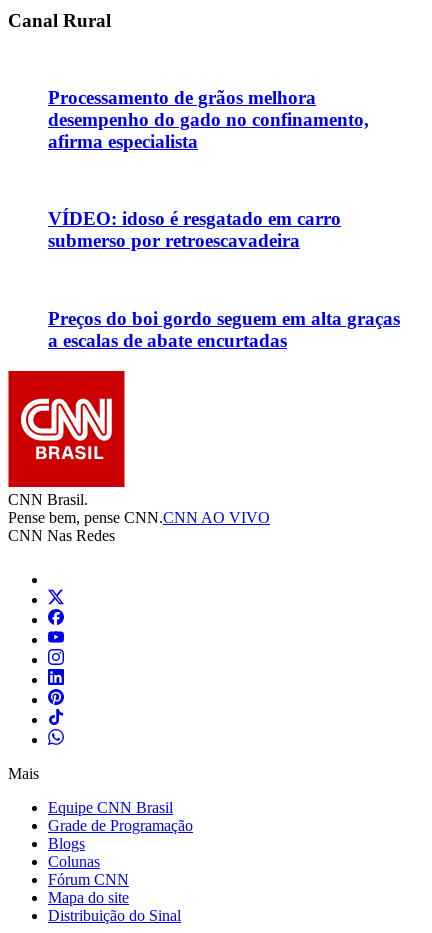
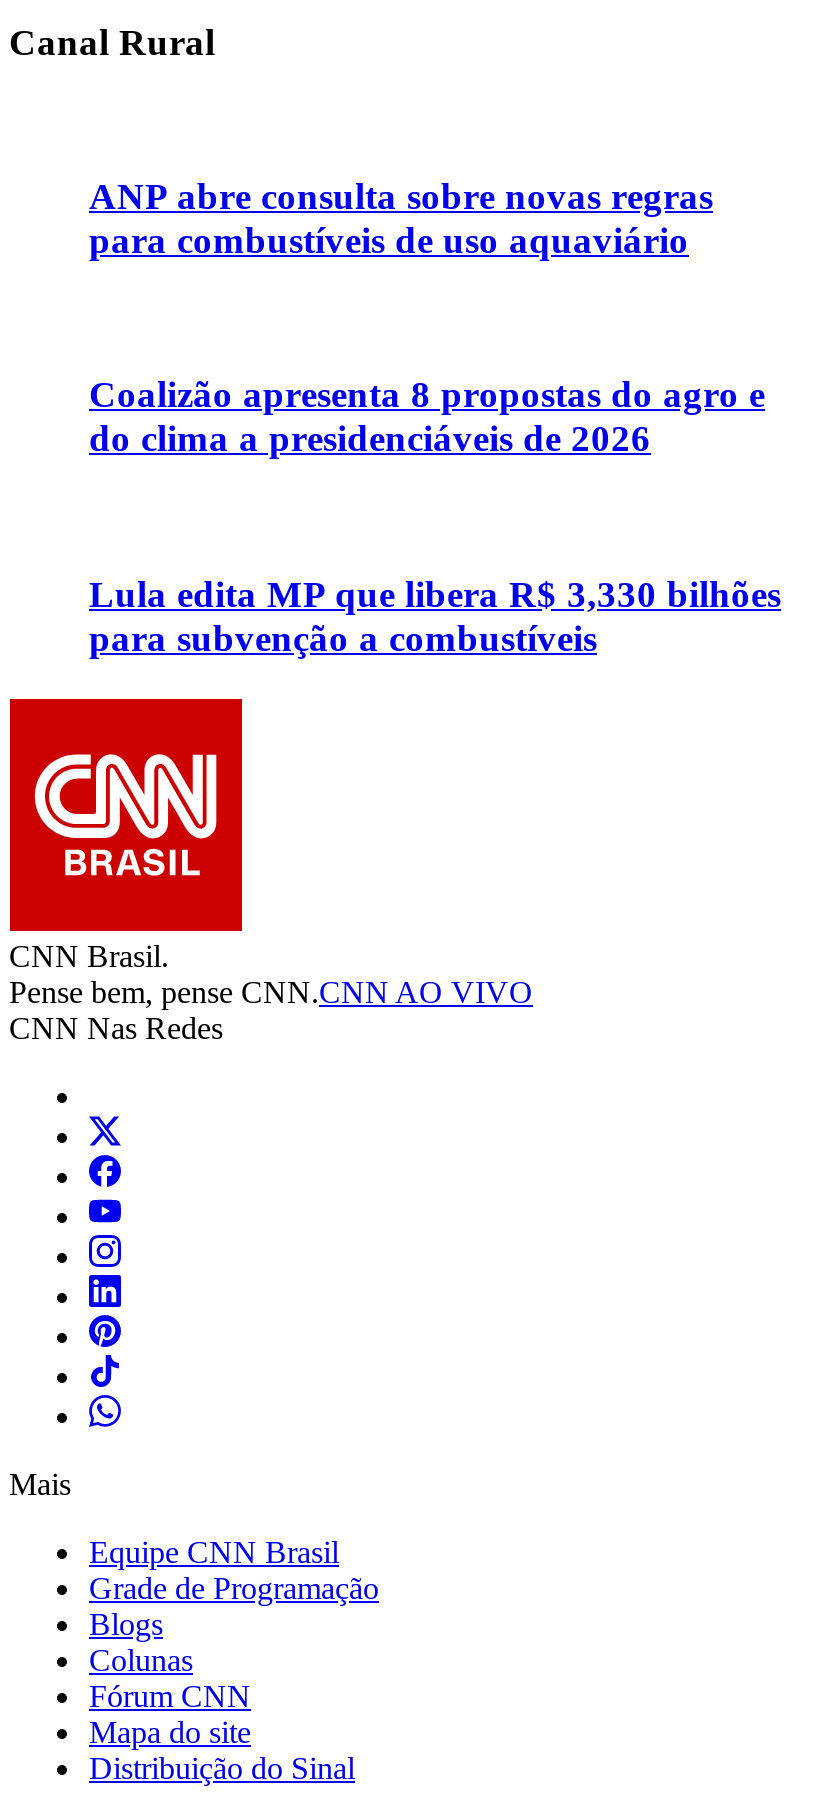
- Processamento de grãos melhora
- desempenho do gado no confinamento,
- afirma especialista
+ ANP abre consulta sobre novas regras
+ para combustíveis de uso aquaviário

- VÍDEO: idoso é resgatado em carro
- submerso por retroescavadeira
+ Coalizão apresenta 8 propostas do agro e
+ do clima a presidenciáveis de 2026

- Preços do boi gordo seguem em alta graças
- a escalas de abate encurtadas
+ Lula edita MP que libera R$ 3,330 bilhões
+ para subvenção a combustíveis
